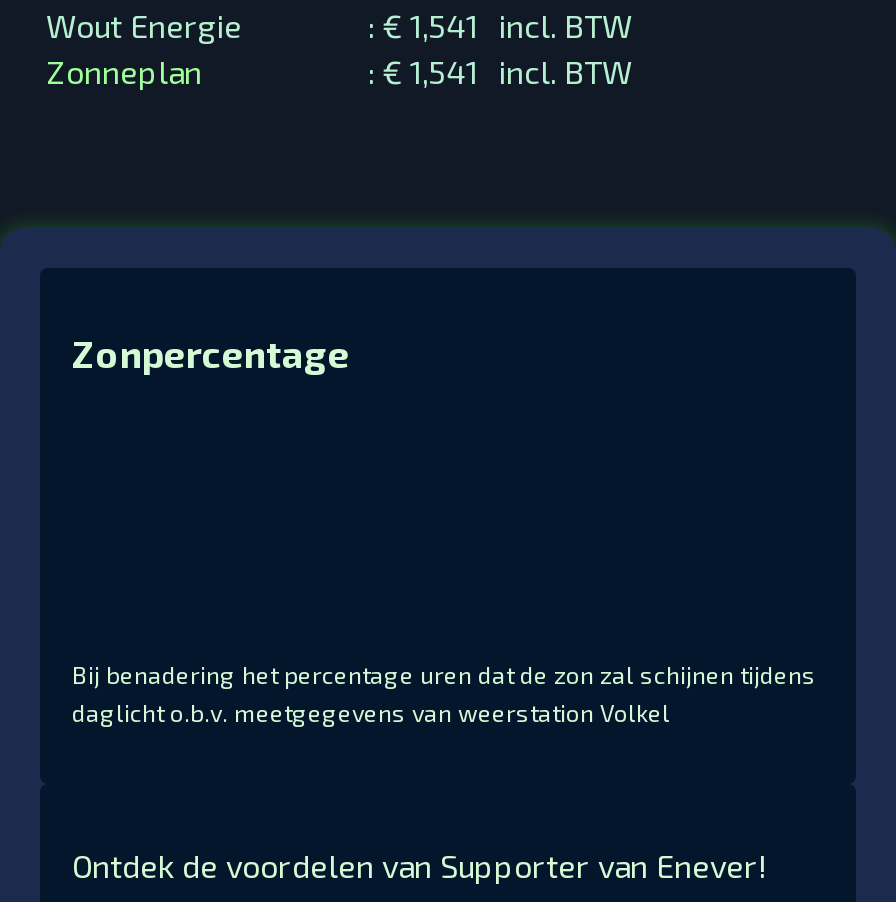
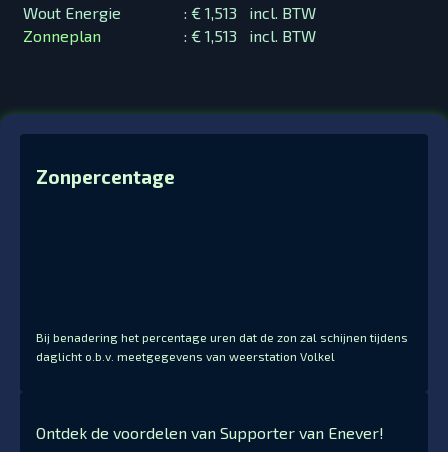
- : € 1,541 incl. BTW
+ : € 1,513
+ incl. BTW

- : € 1,541 incl. BTW
+ : € 1,513
+ incl. BTW
